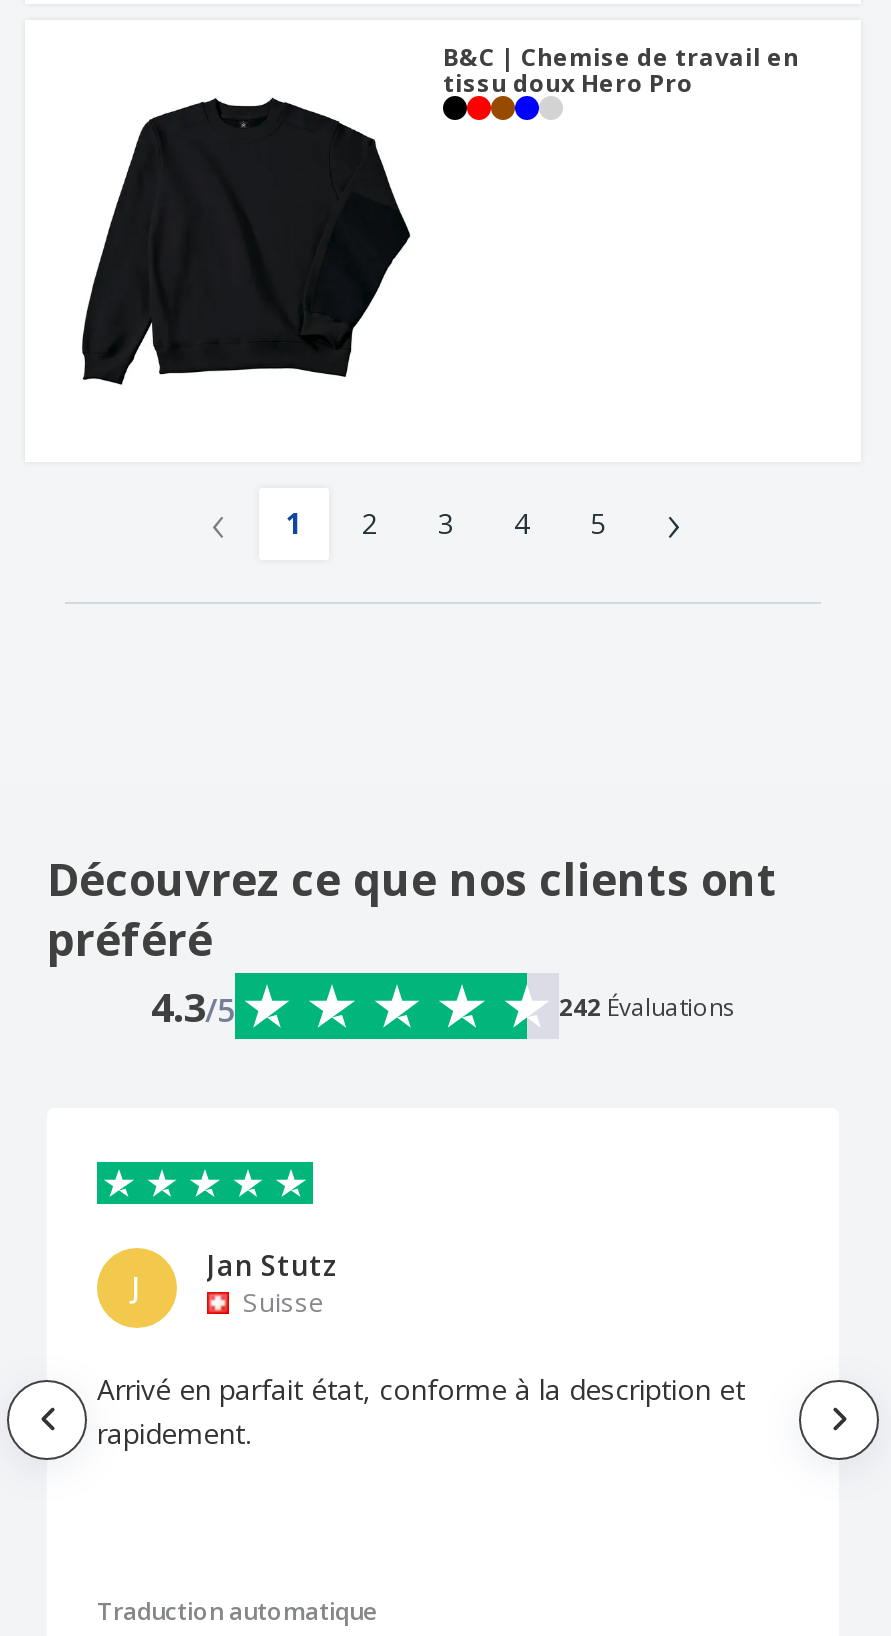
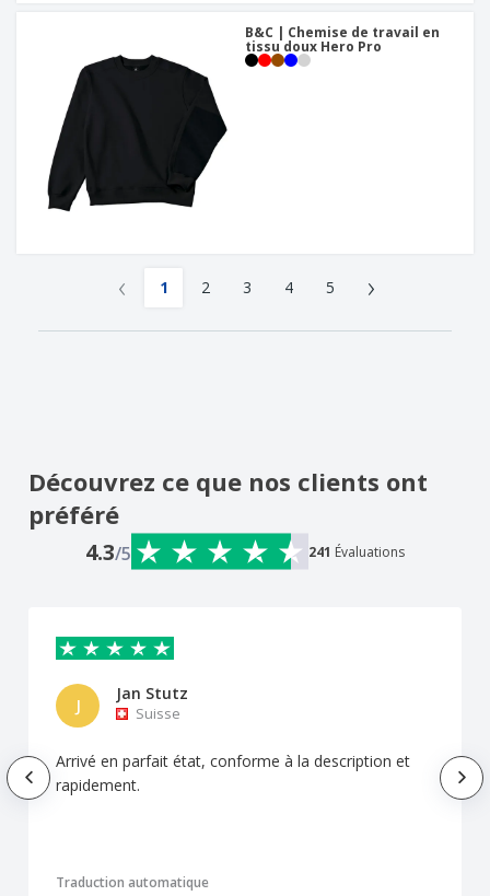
- 242 Évaluations
+ 241 Évaluations
